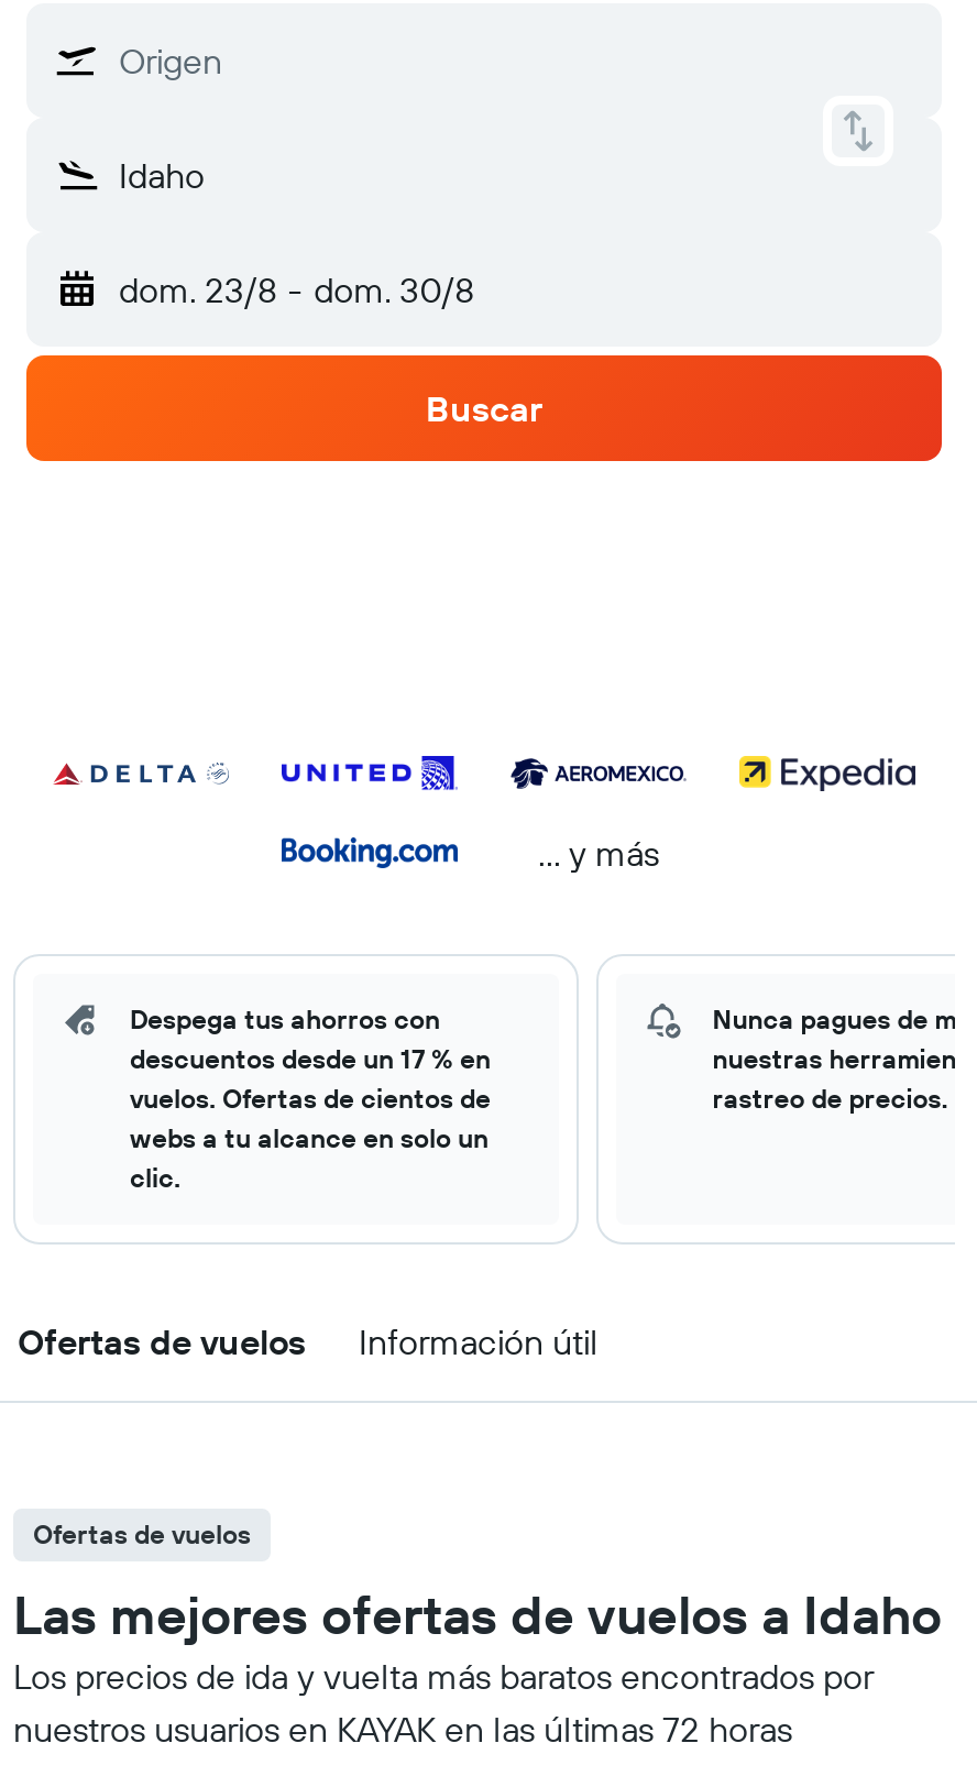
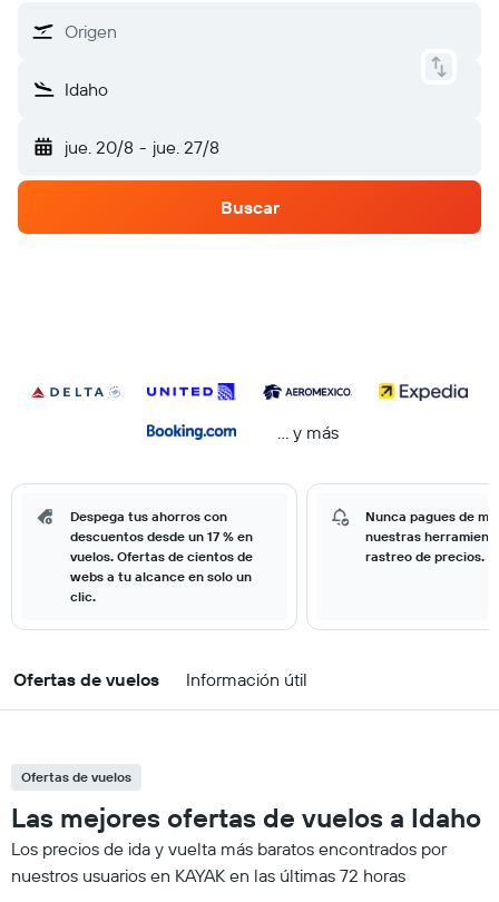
- dom. 23/8 - dom. 30/8
+ jue. 20/8 - jue. 27/8
